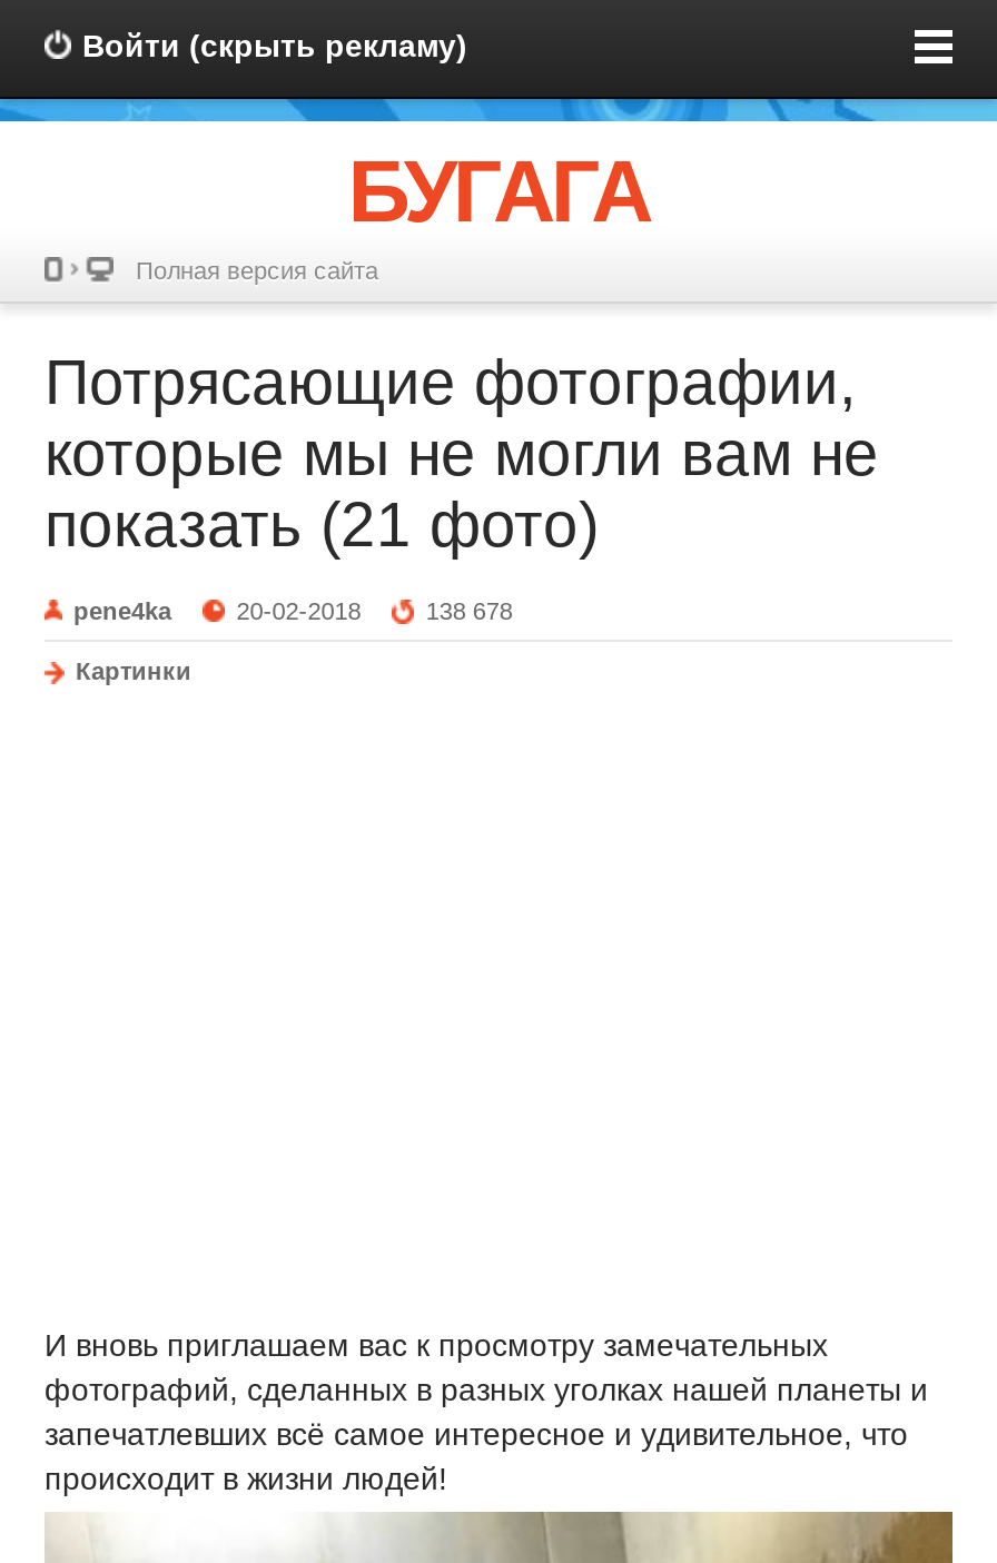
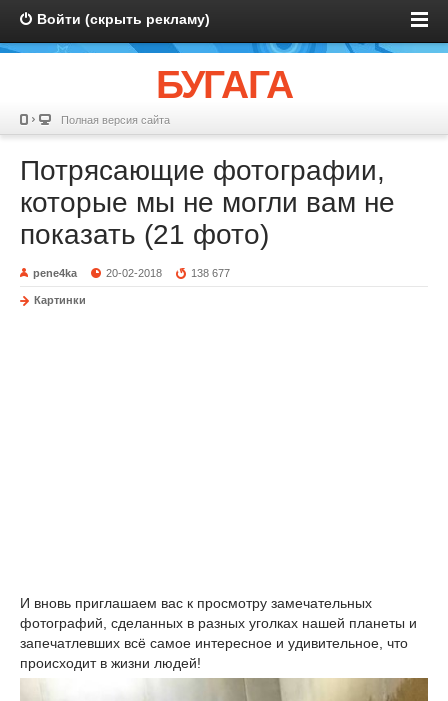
- 138 678
+ 138 677
